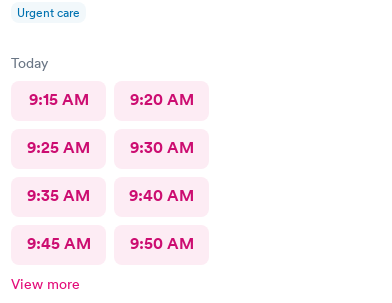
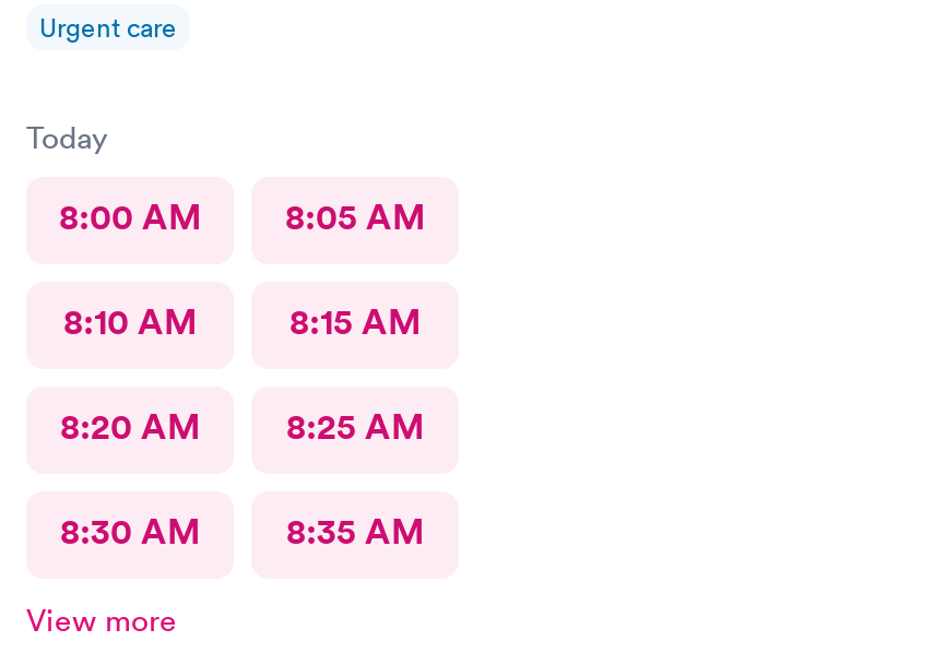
- 9:15 AM
+ 8:00 AM

- 9:20 AM
+ 8:05 AM

- 9:25 AM
+ 8:10 AM

- 9:30 AM
+ 8:15 AM

- 9:35 AM
+ 8:20 AM

- 9:40 AM
+ 8:25 AM

- 9:45 AM
+ 8:30 AM

- 9:50 AM
+ 8:35 AM
